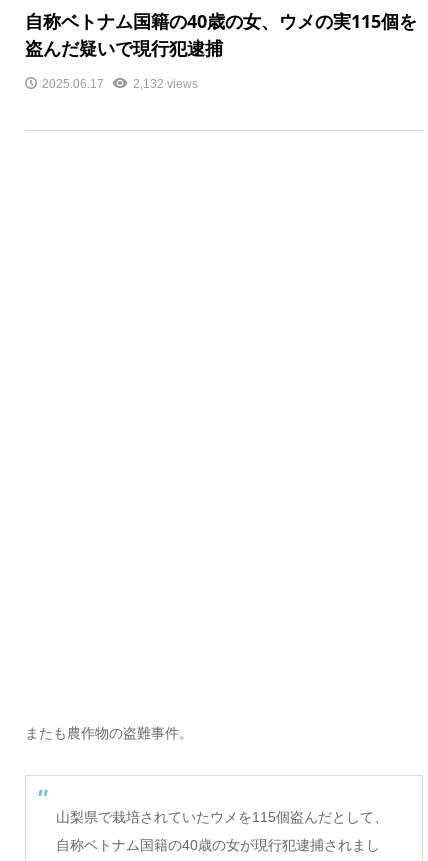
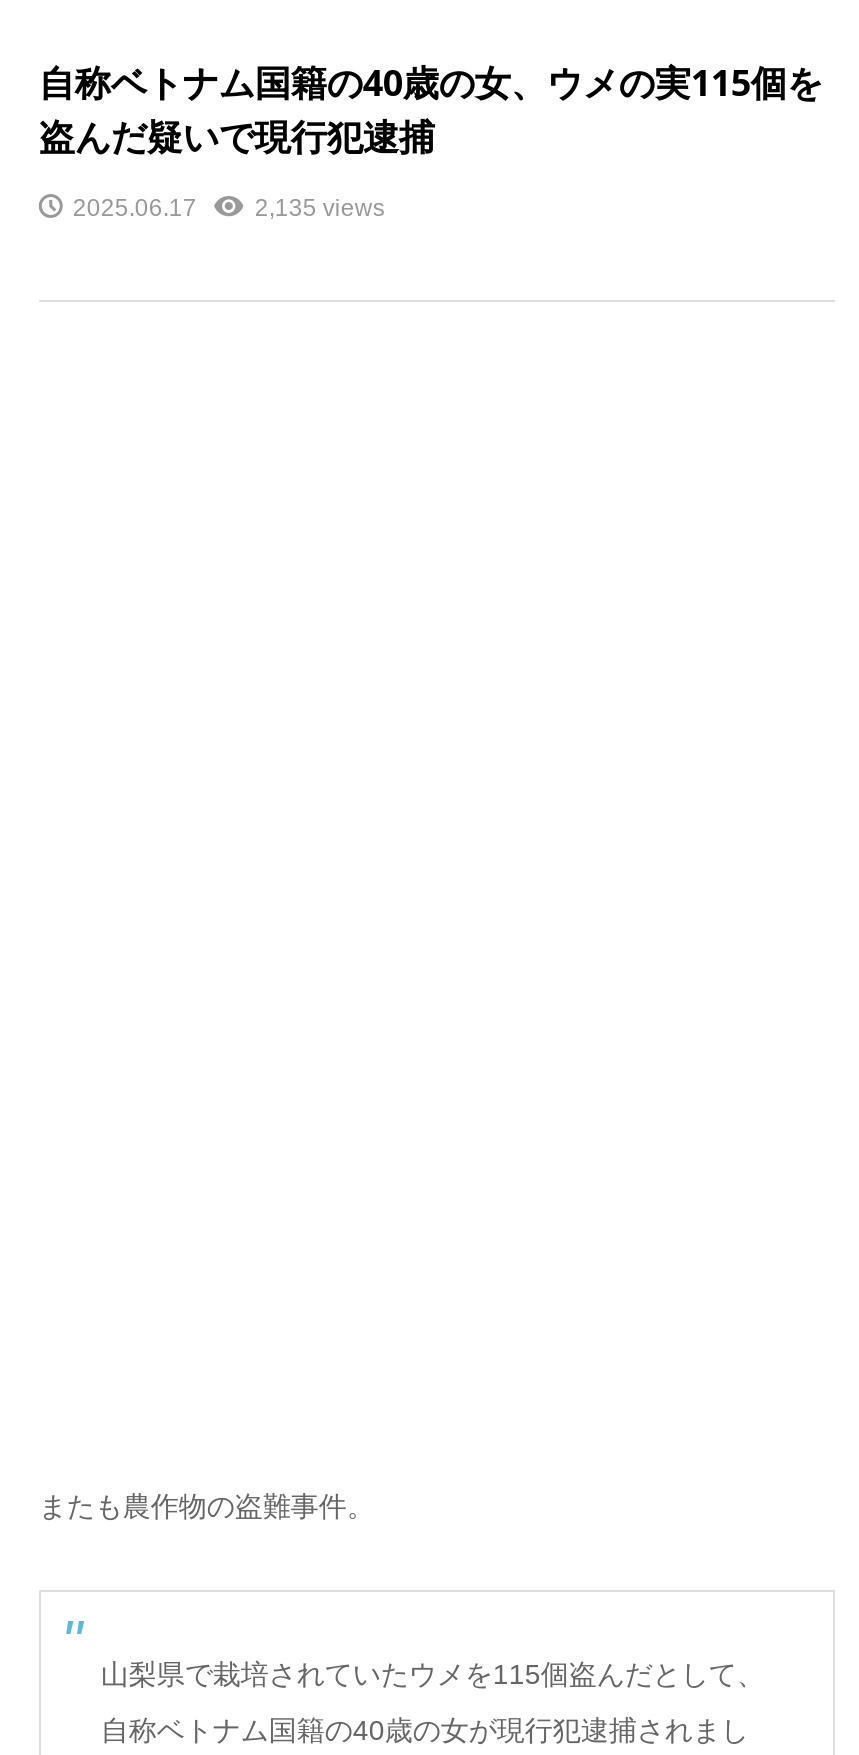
- 2,132 views
+ 2,135 views
